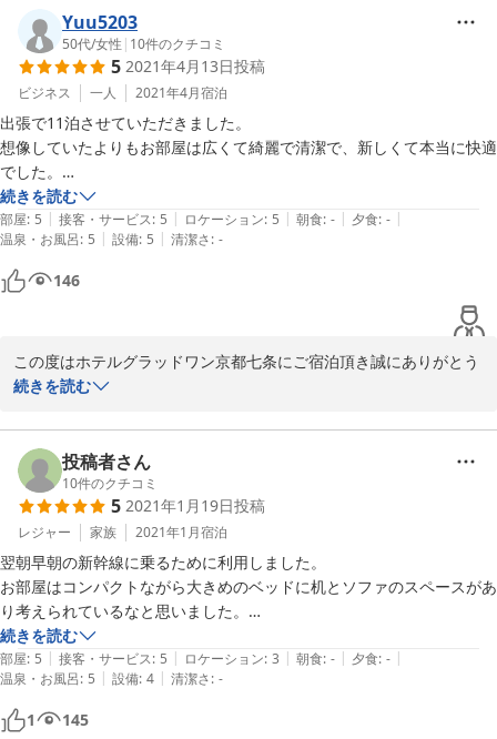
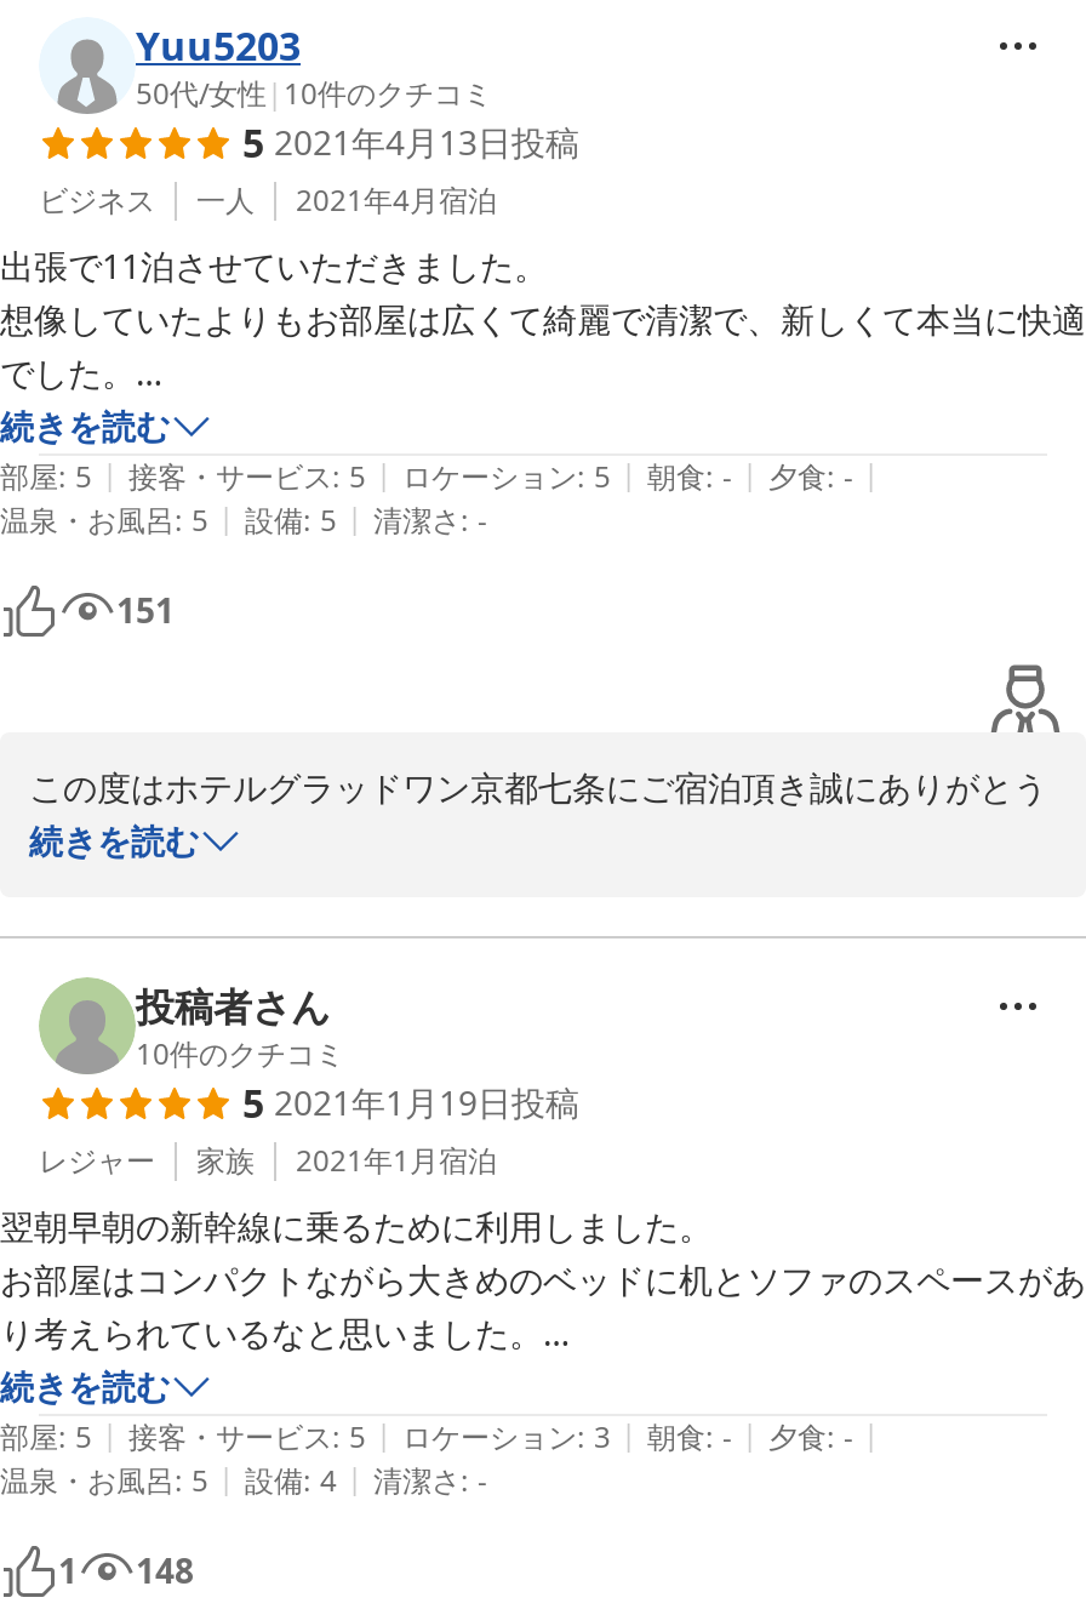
- 146
+ 151

- 1 145
+ 1 148
